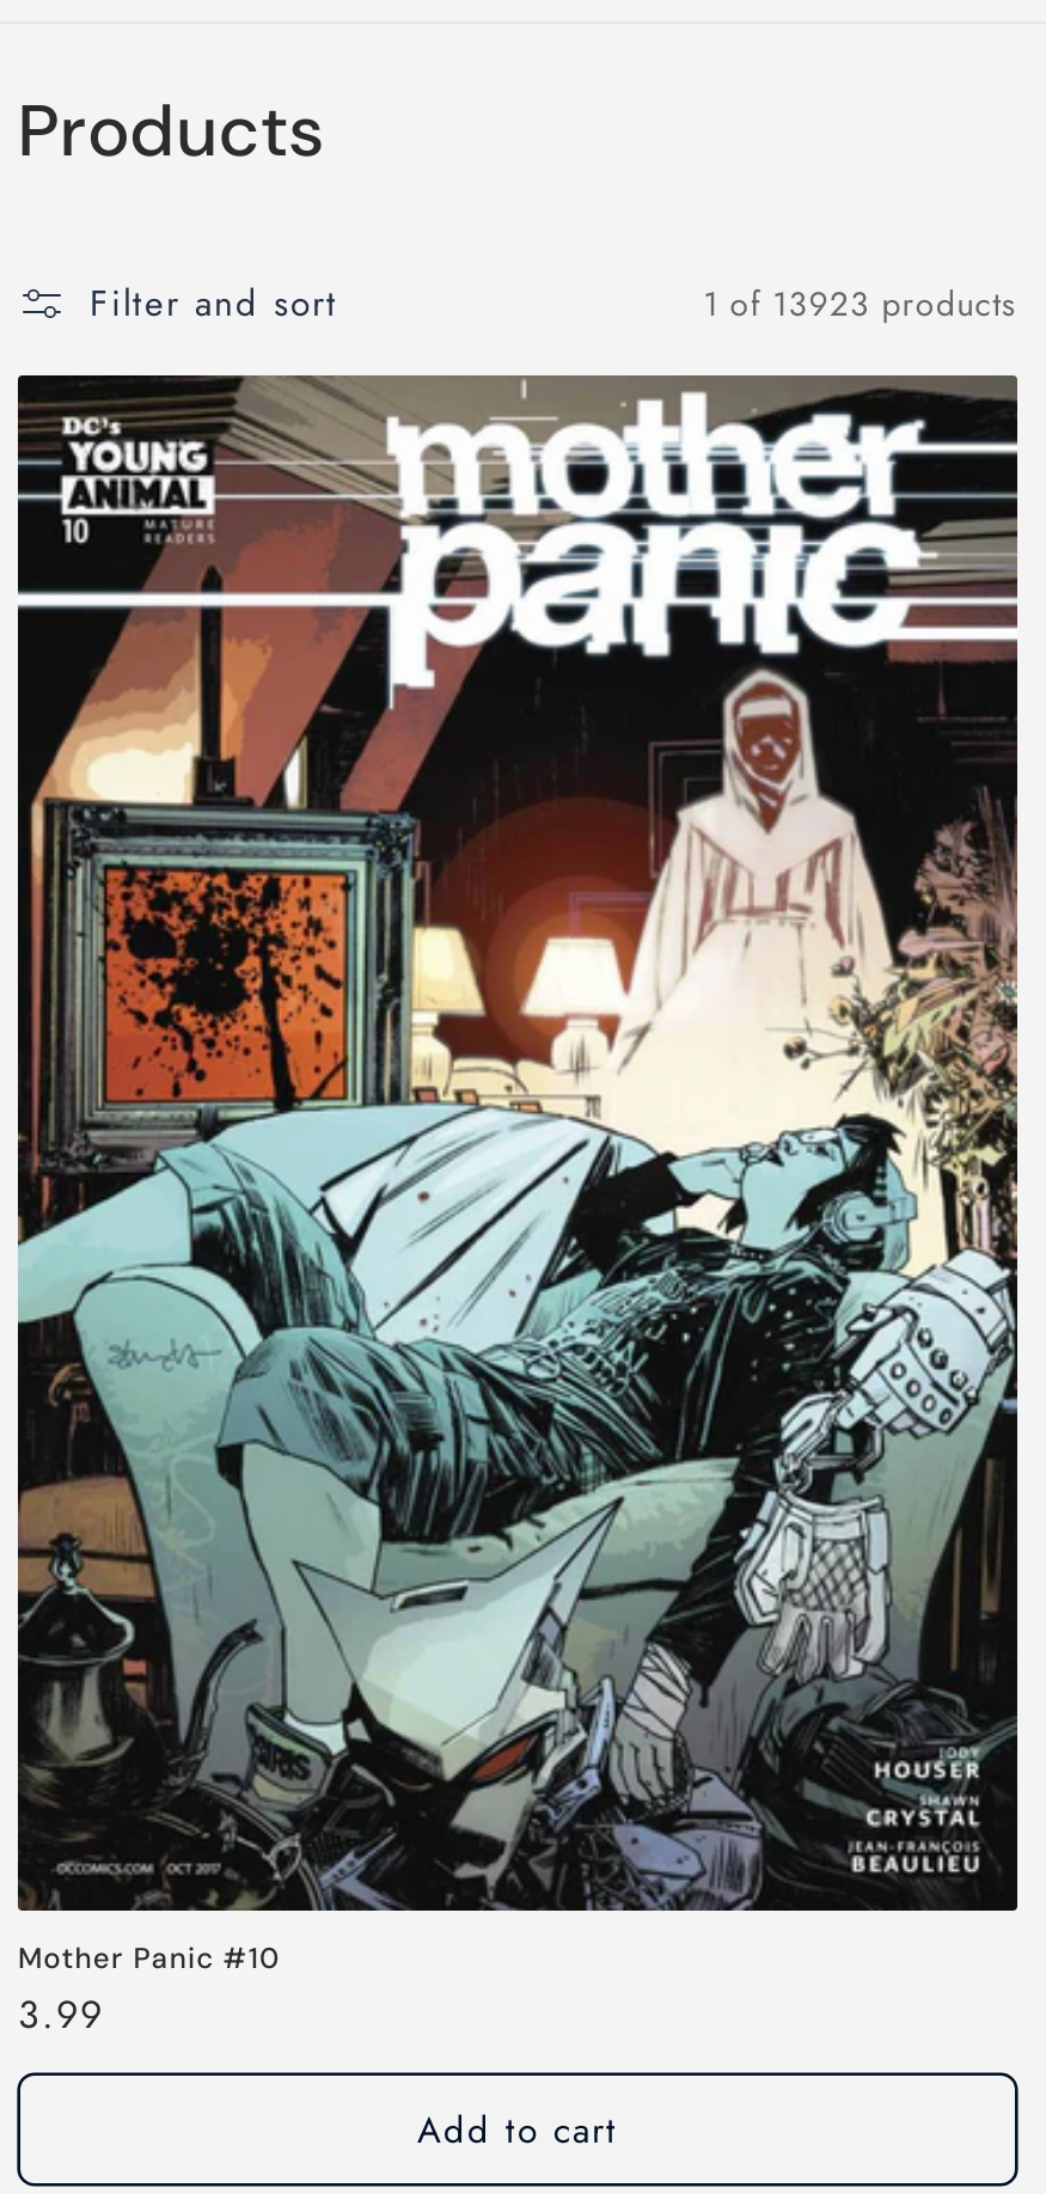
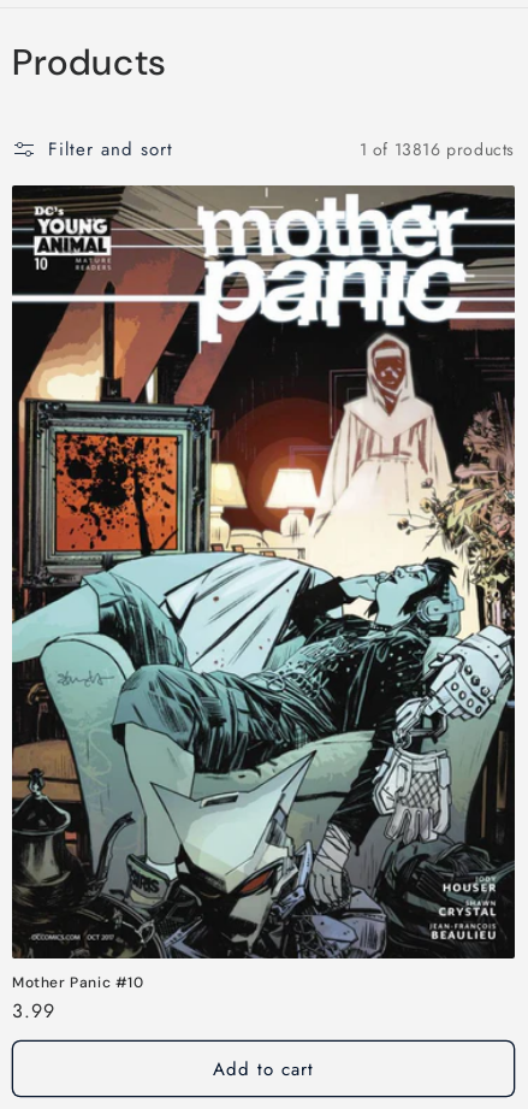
- 1 of 13923 products
+ 1 of 13816 products
